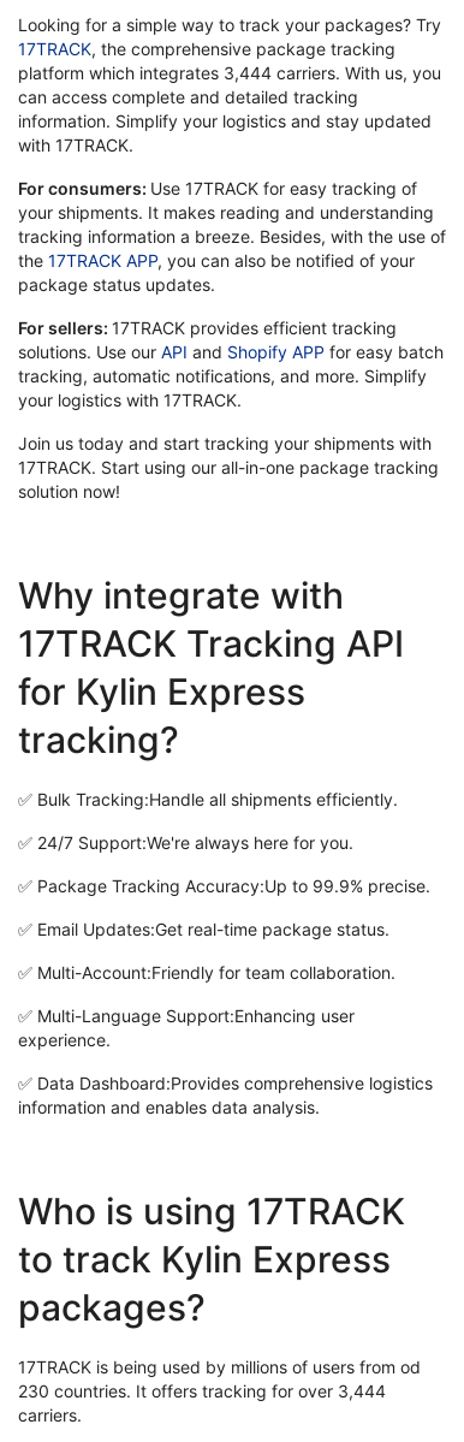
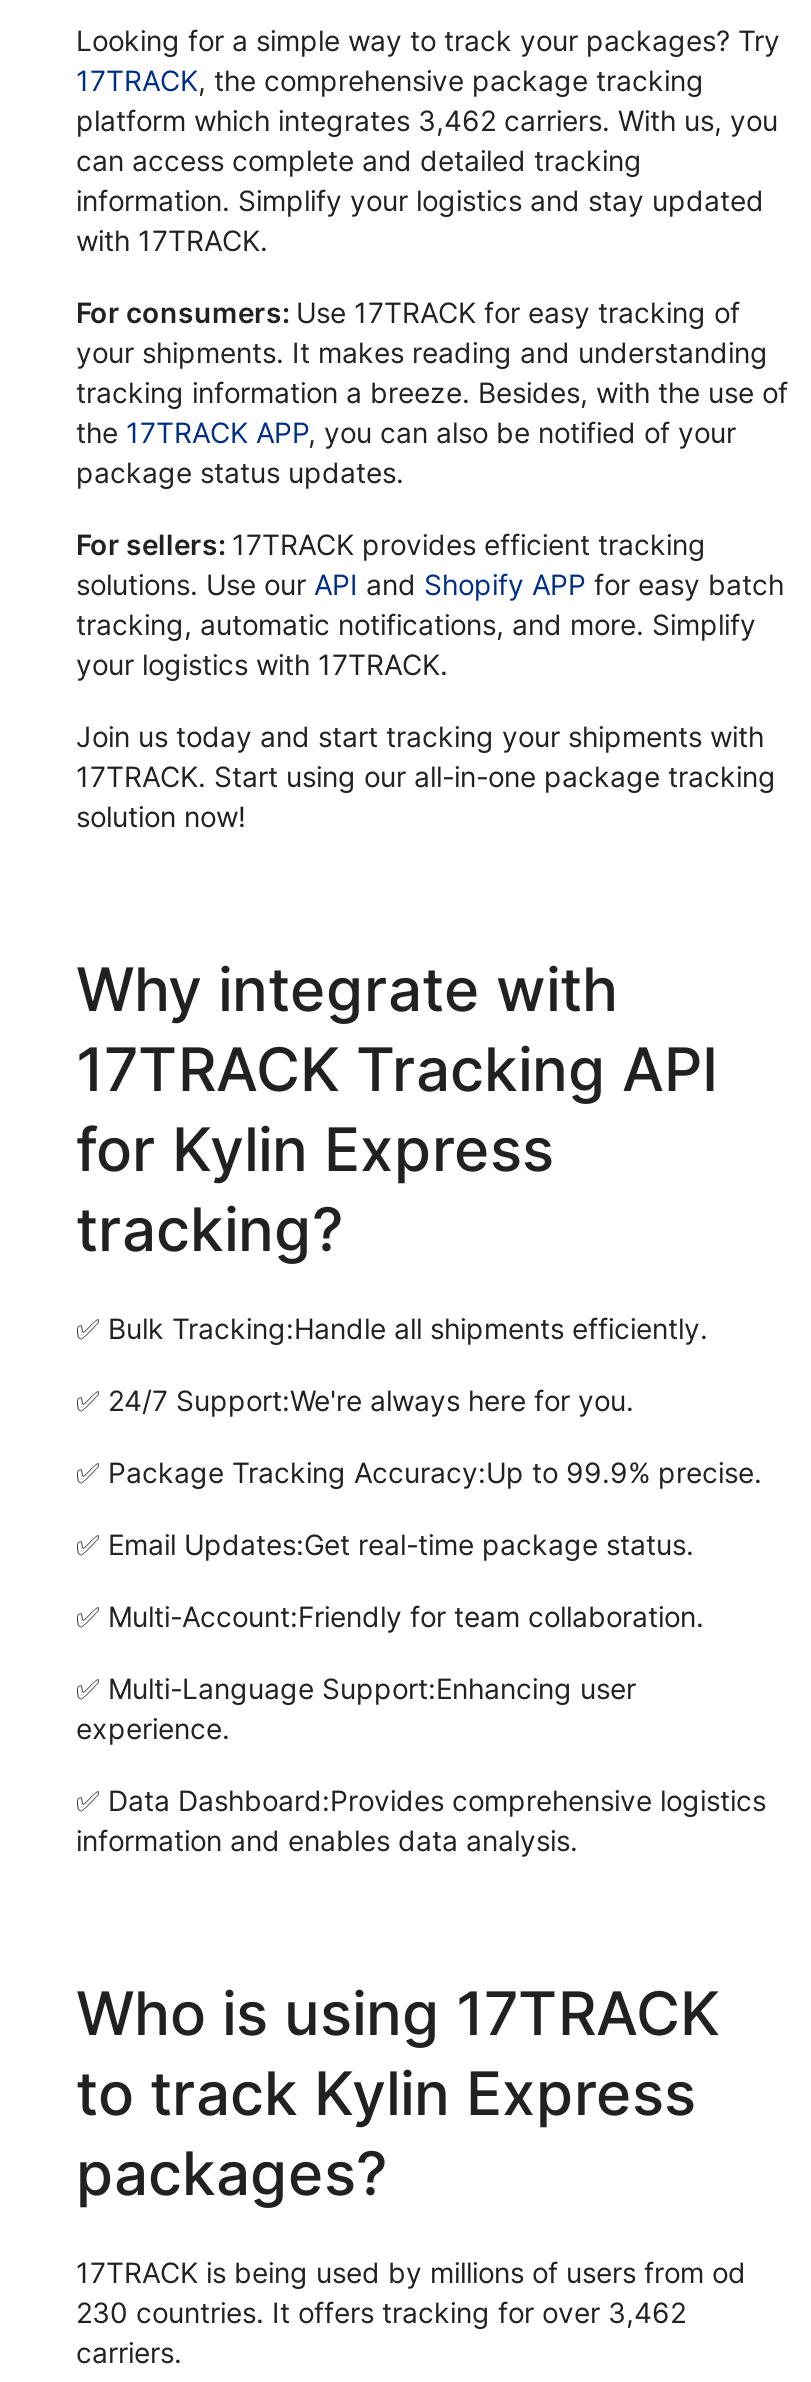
- platform which integrates 3,444 carriers. With us, you
+ platform which integrates 3,462 carriers. With us, you

- 230 countries. It offers tracking for over 3,444
+ 230 countries. It offers tracking for over 3,462
